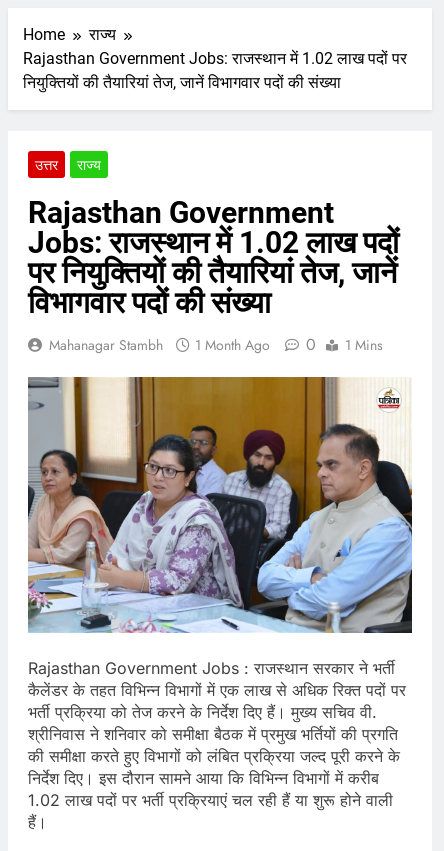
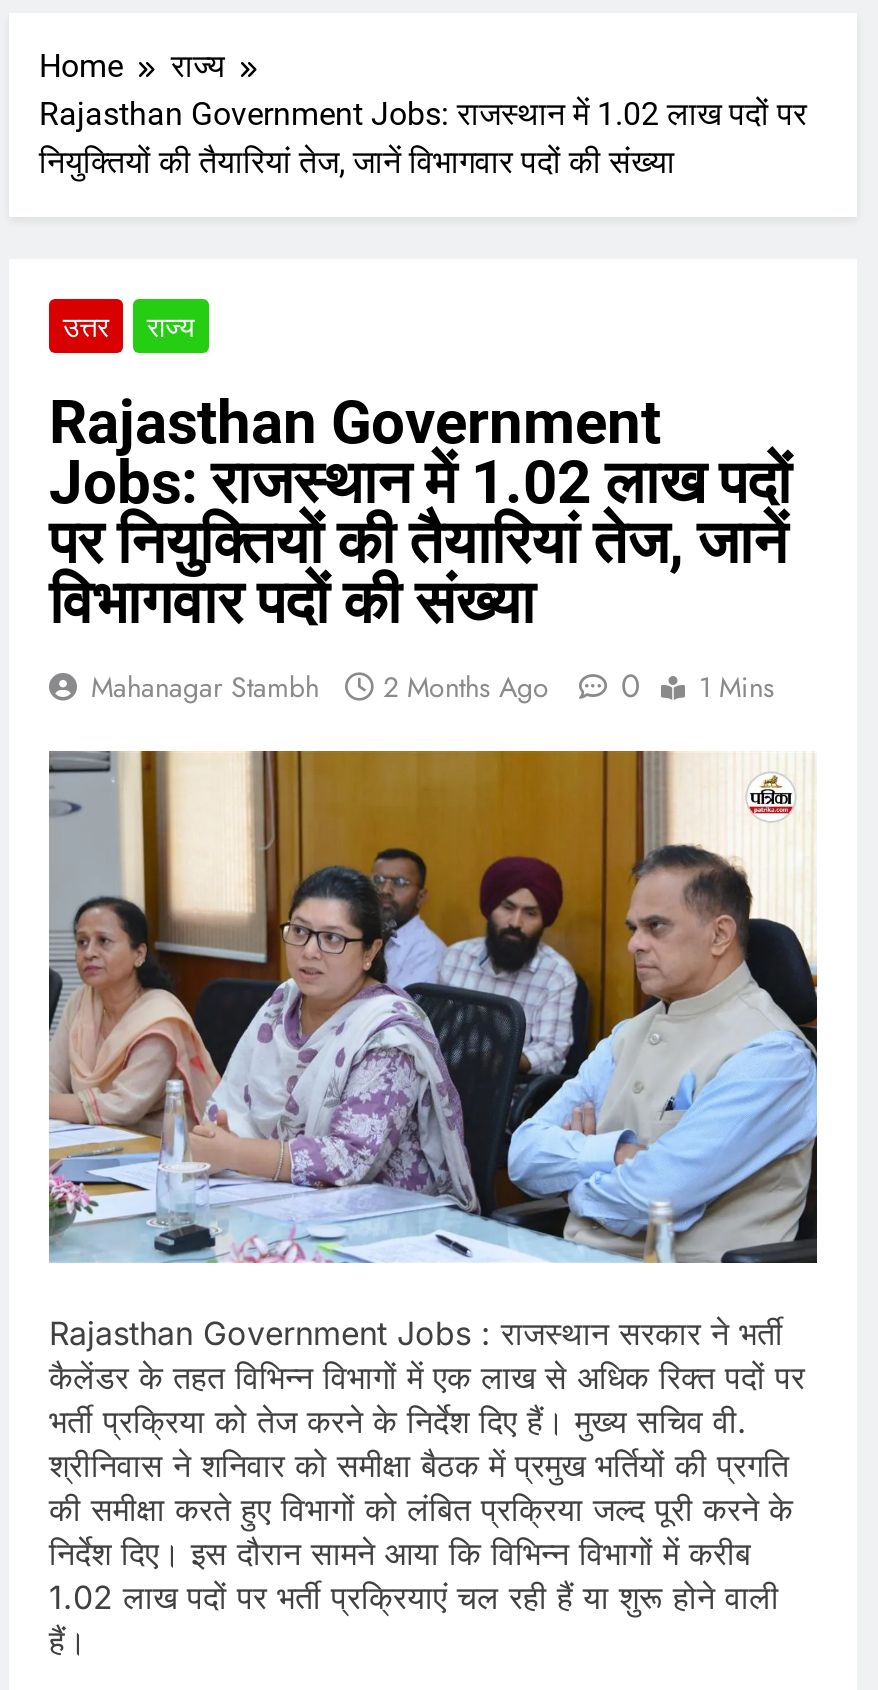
- Mahanagar Stambh 1 Month Ago 0 1 Mins
+ Mahanagar Stambh 2 Months Ago 0 1 Mins
